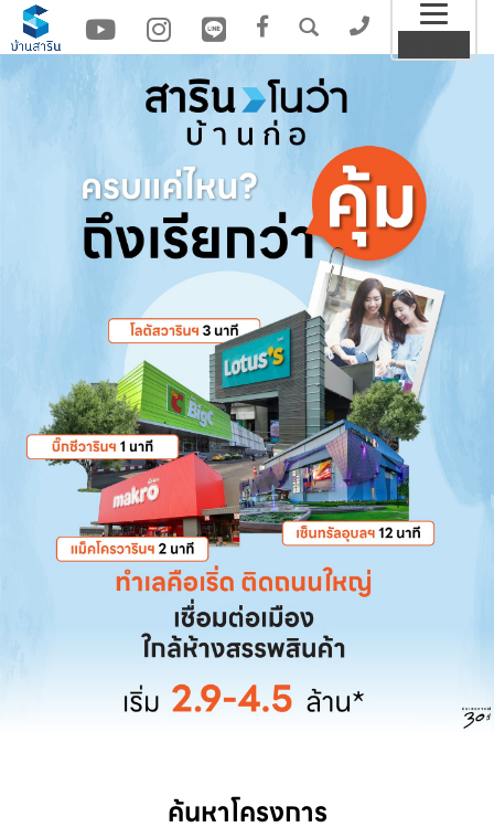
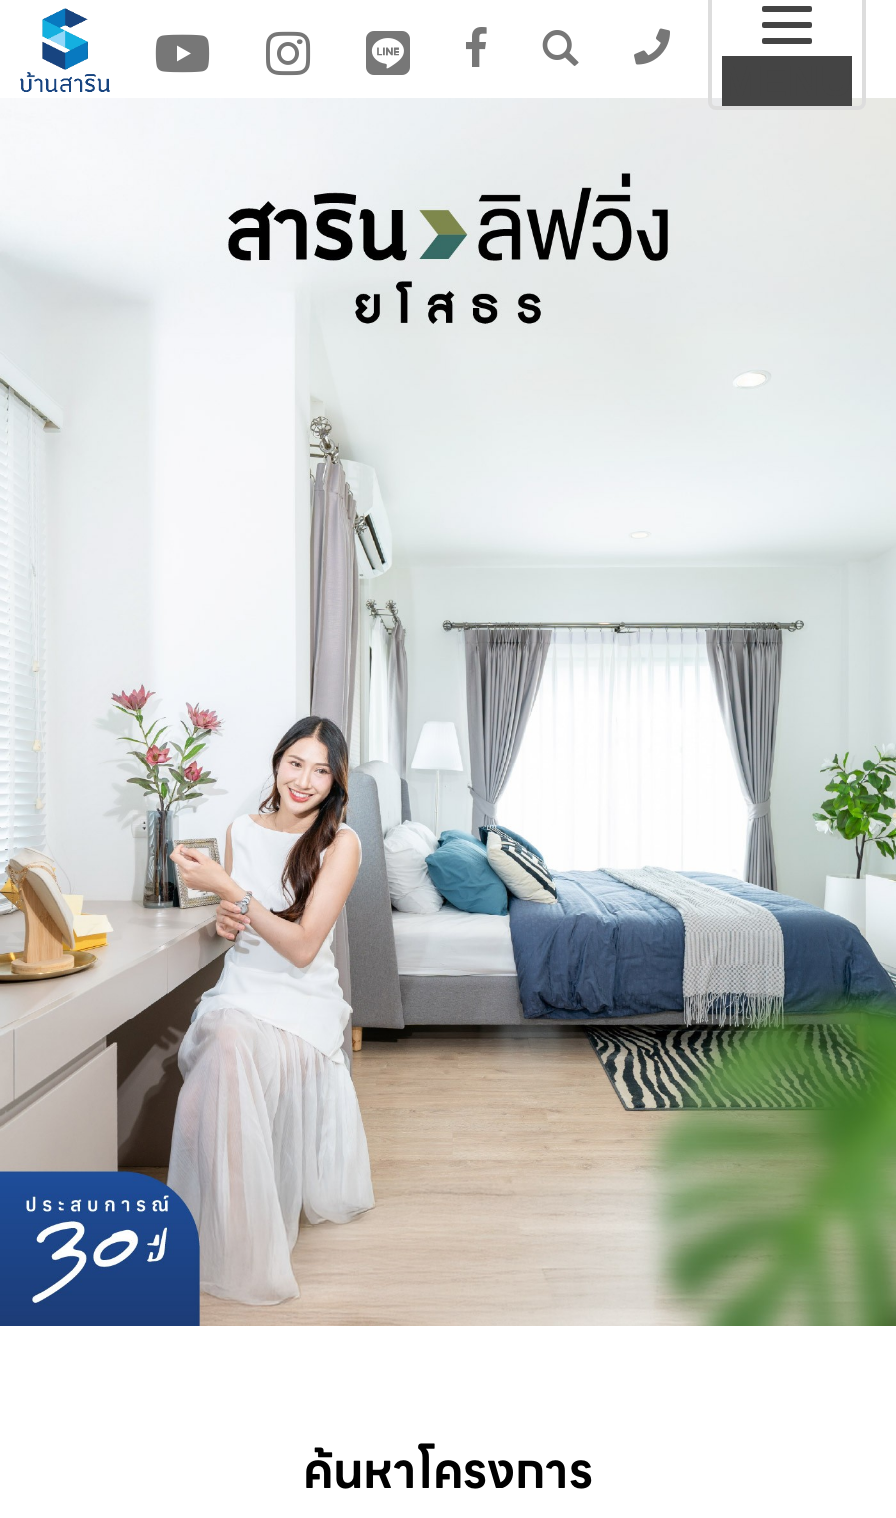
- [image]
+ [image]
